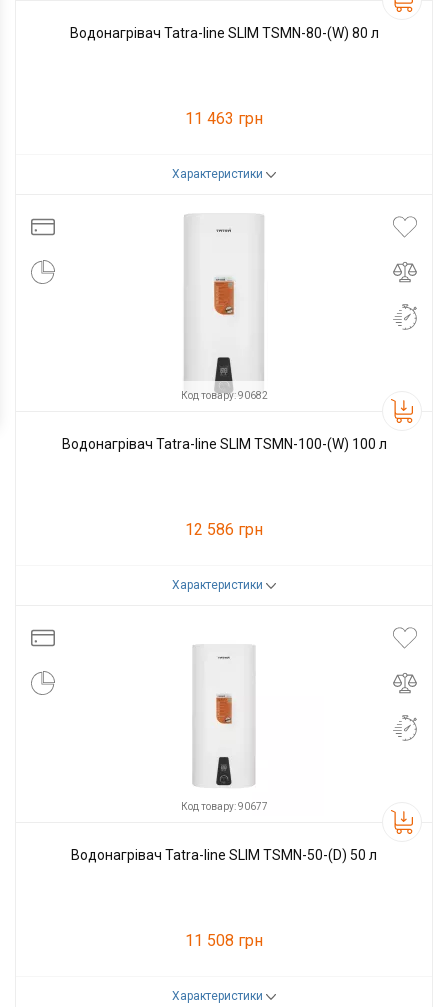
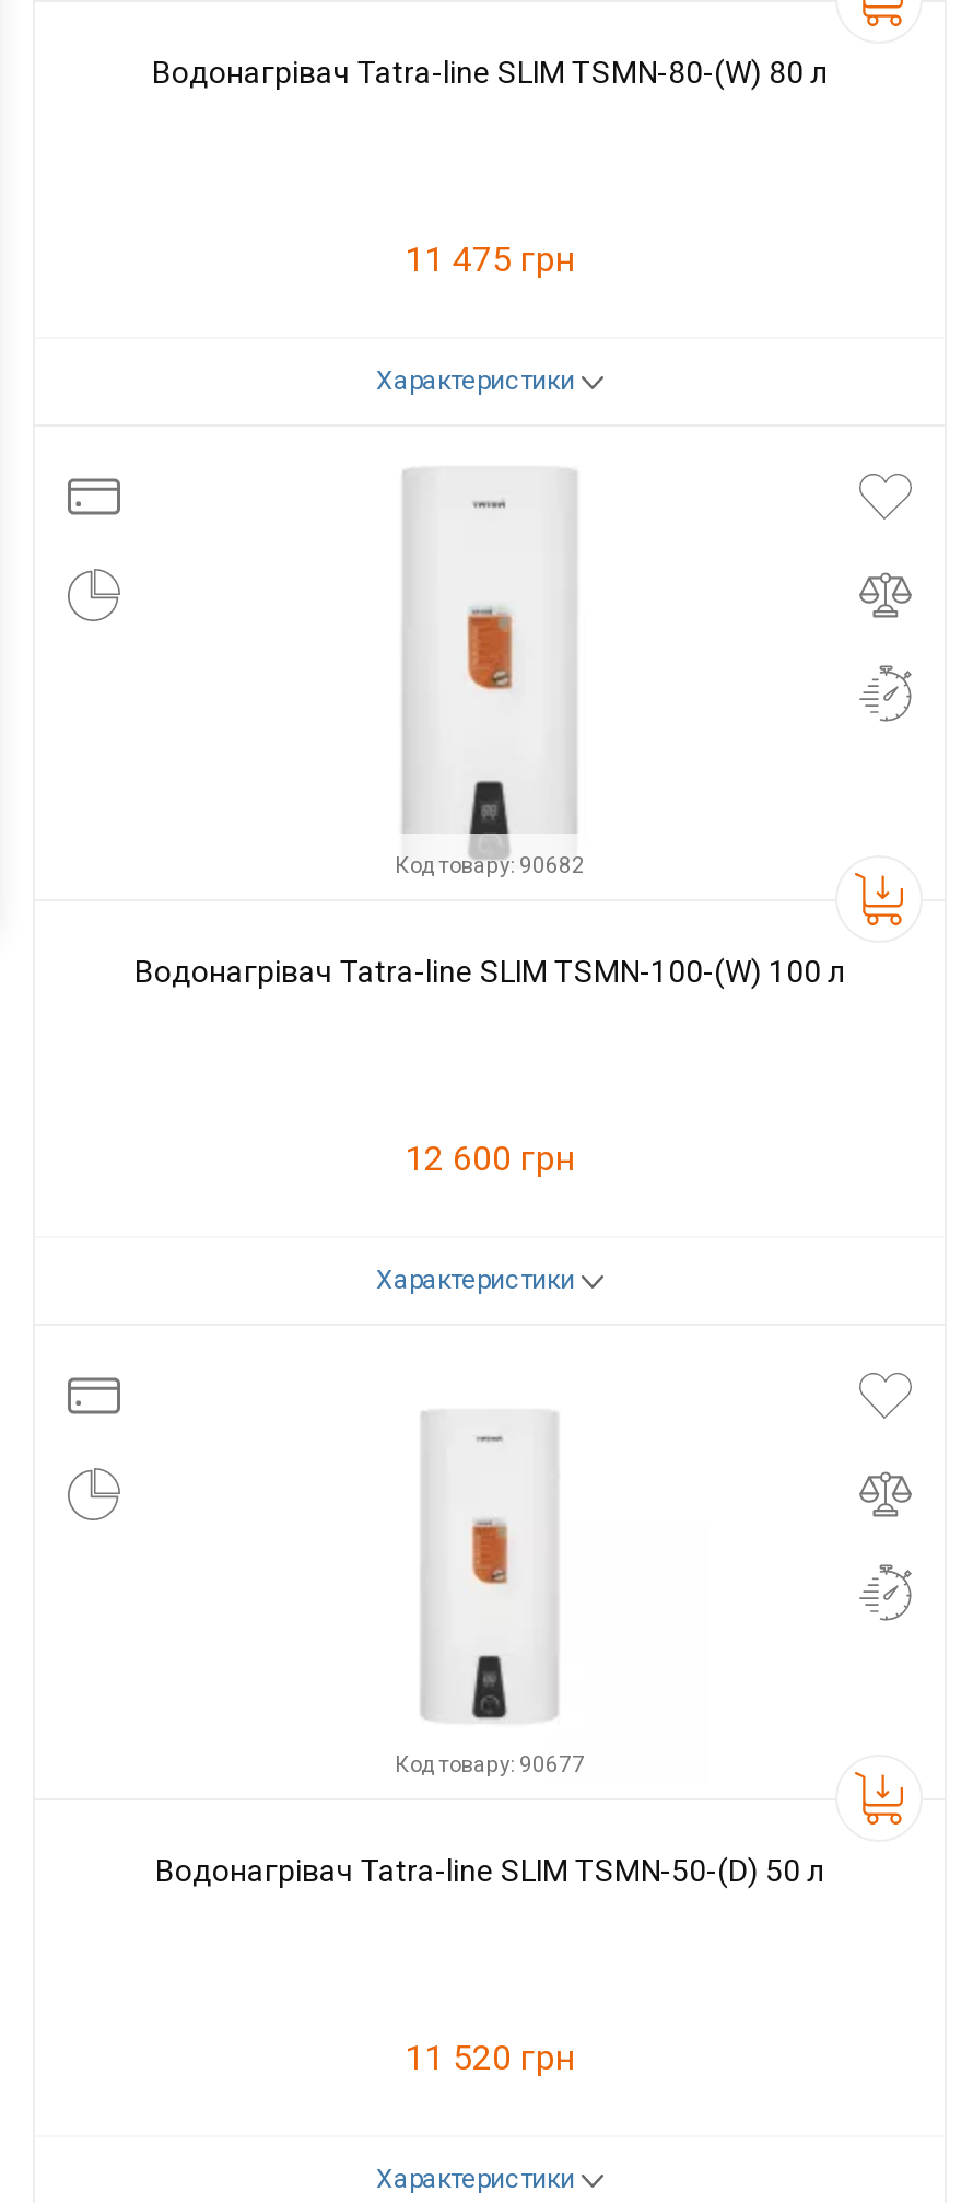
- 11 463 грн
+ 11 475 грн

- 12 586 грн
+ 12 600 грн

- 11 508 грн
+ 11 520 грн
